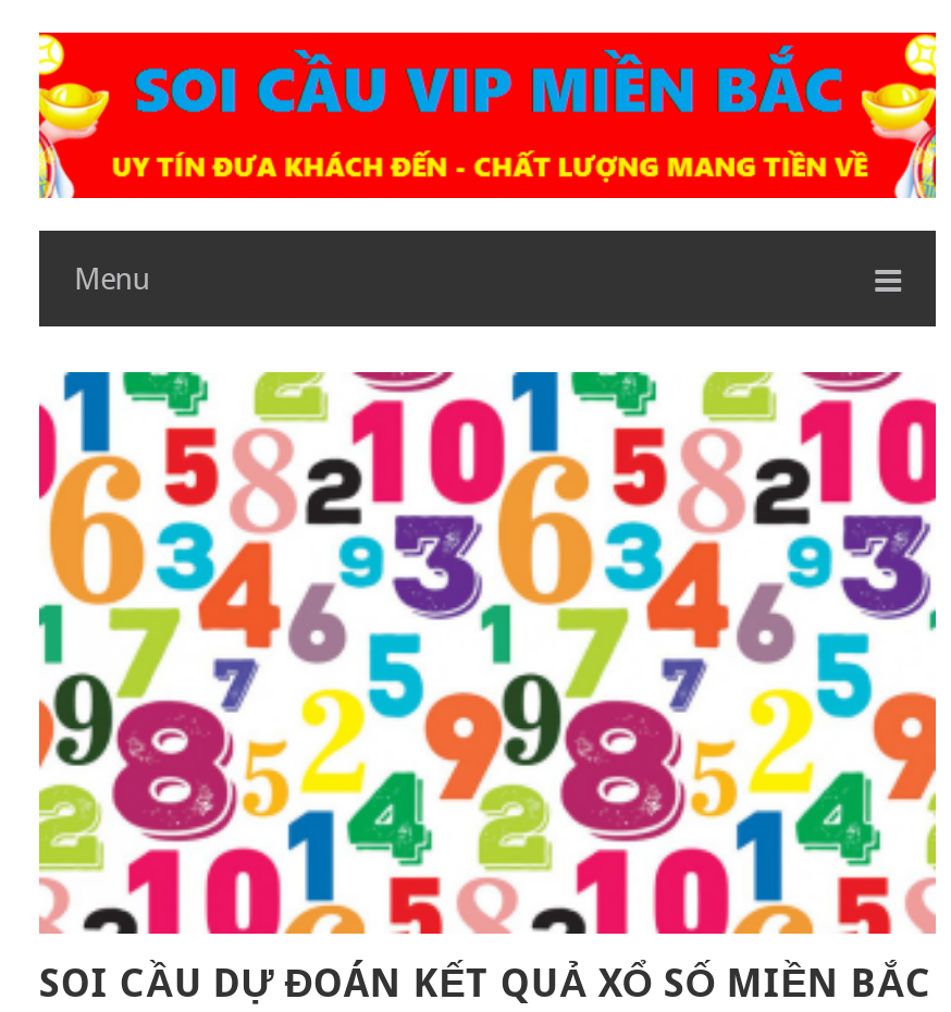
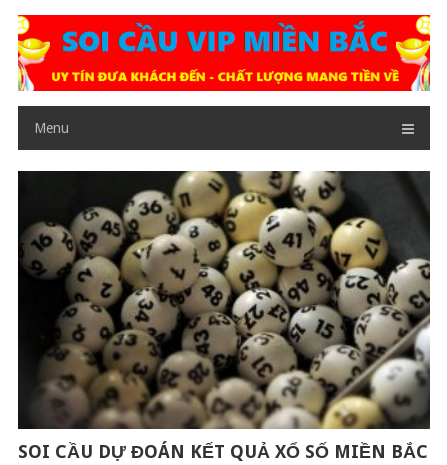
- [image]
+ [image]
